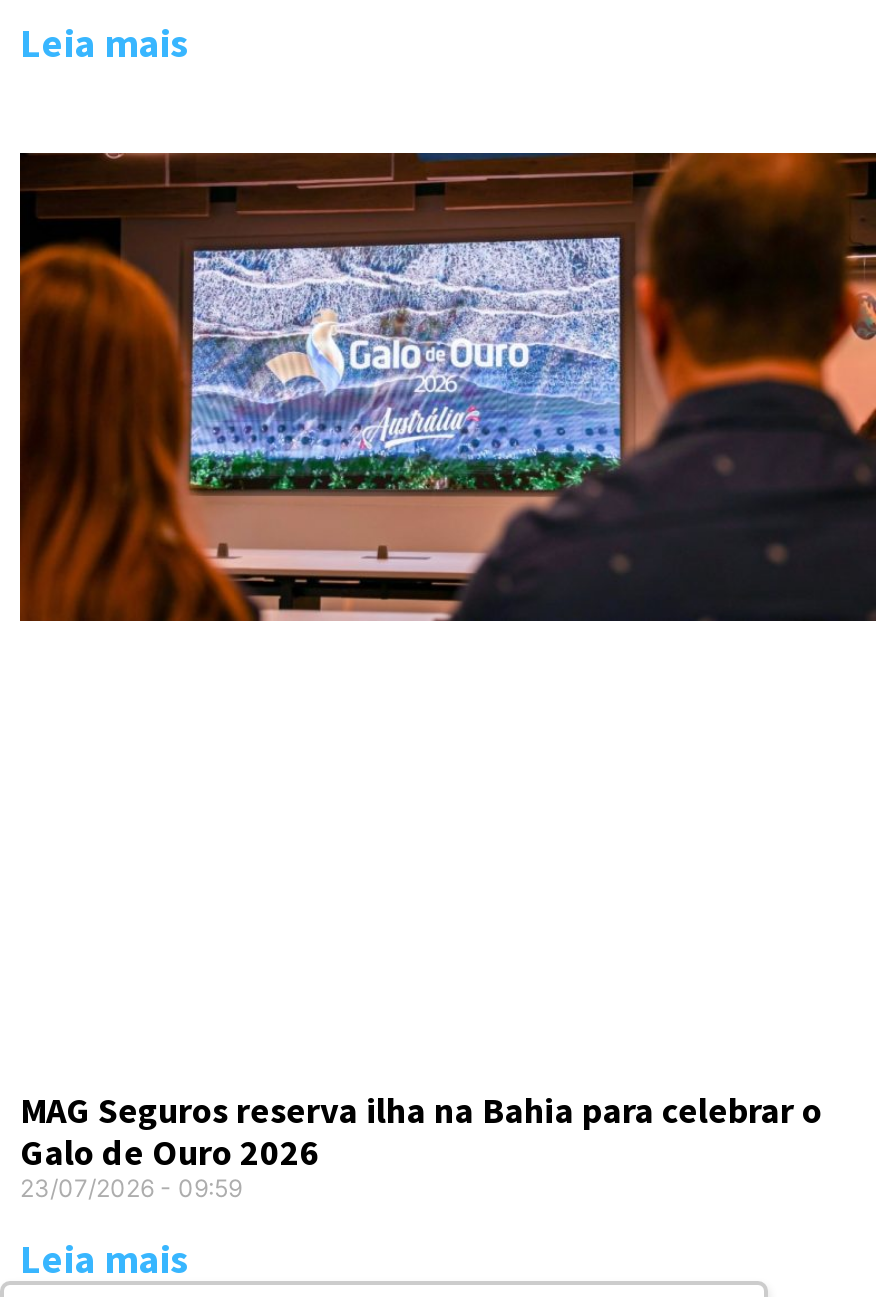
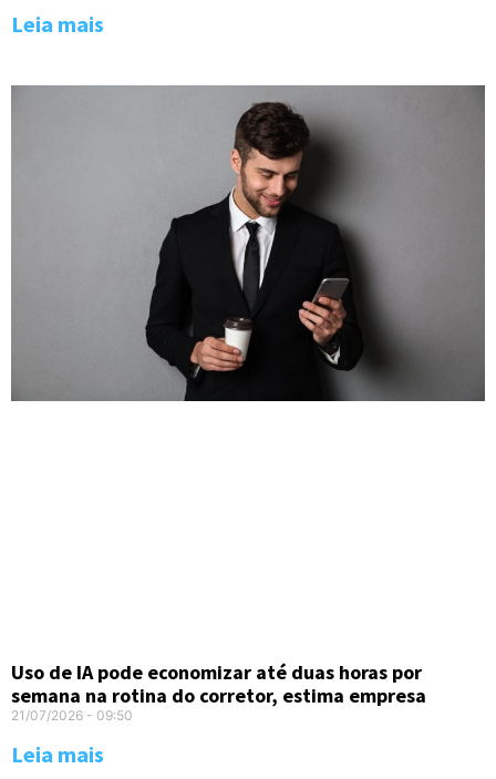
- [image]
+ [image]

- MAG Seguros reserva ilha na Bahia para celebrar o
- Galo de Ouro 2026
- 23/07/2026 09:59
+ Uso de IA pode economizar até duas horas por
+ semana na rotina do corretor, estima empresa
+ 21/07/2026 09:50
